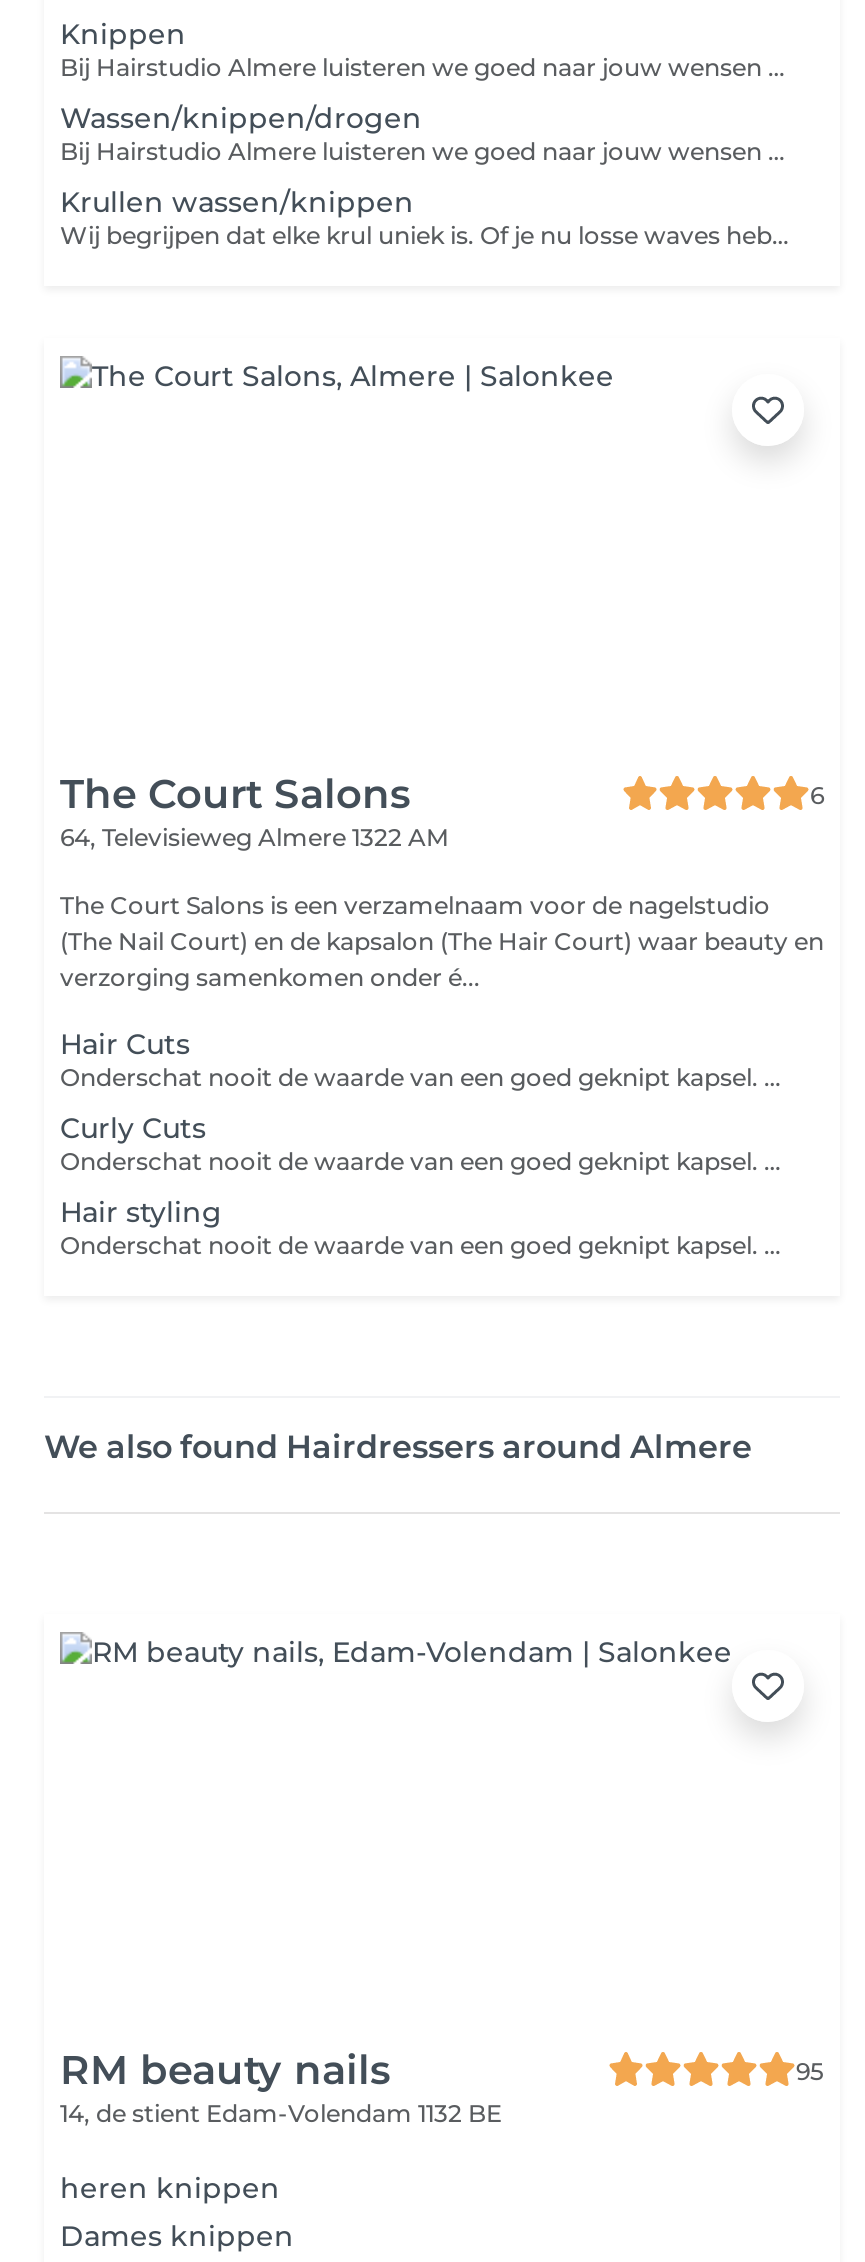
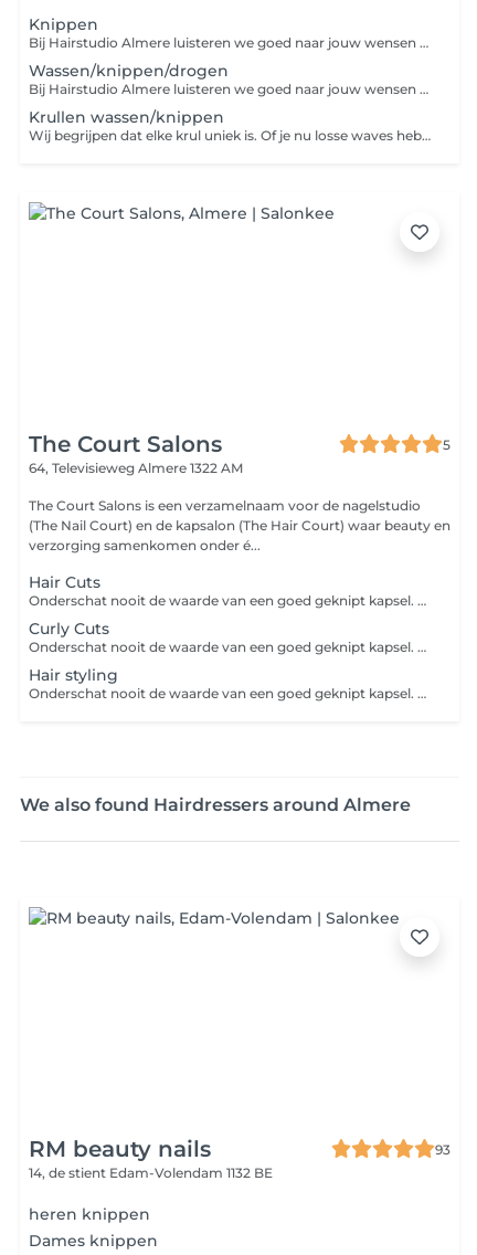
- 6
+ 5

- 95
+ 93
